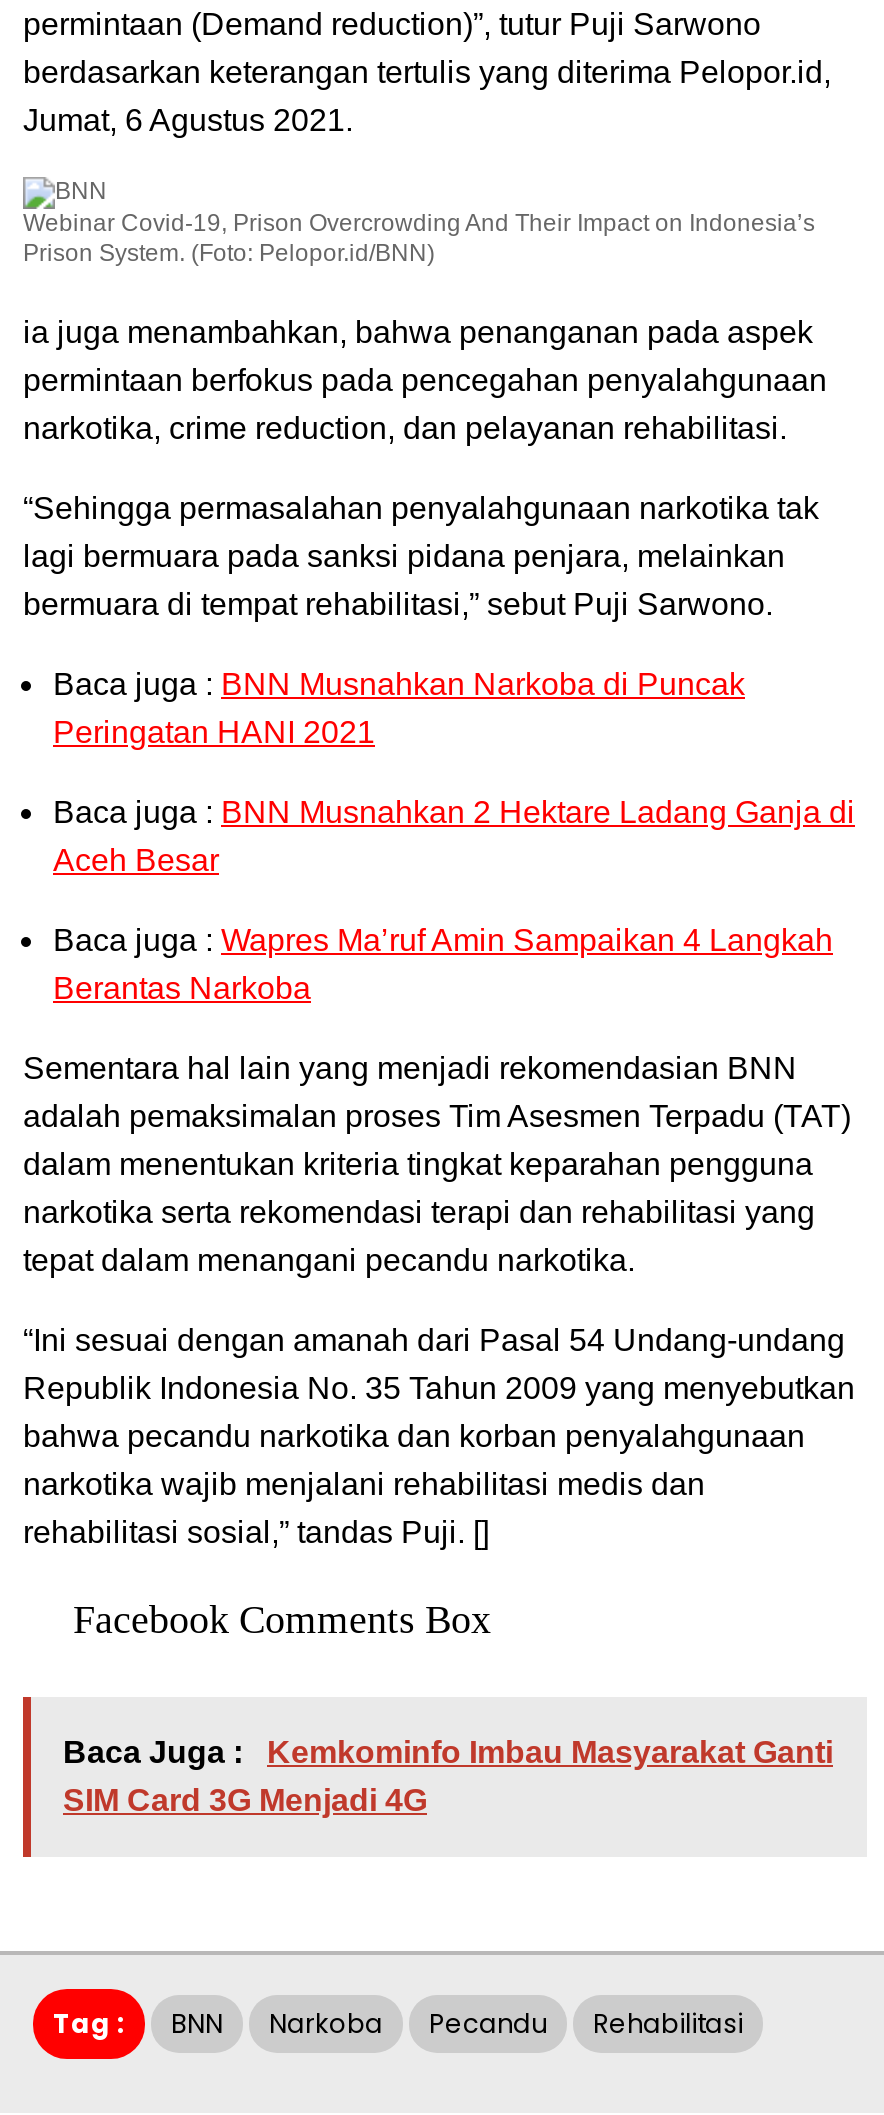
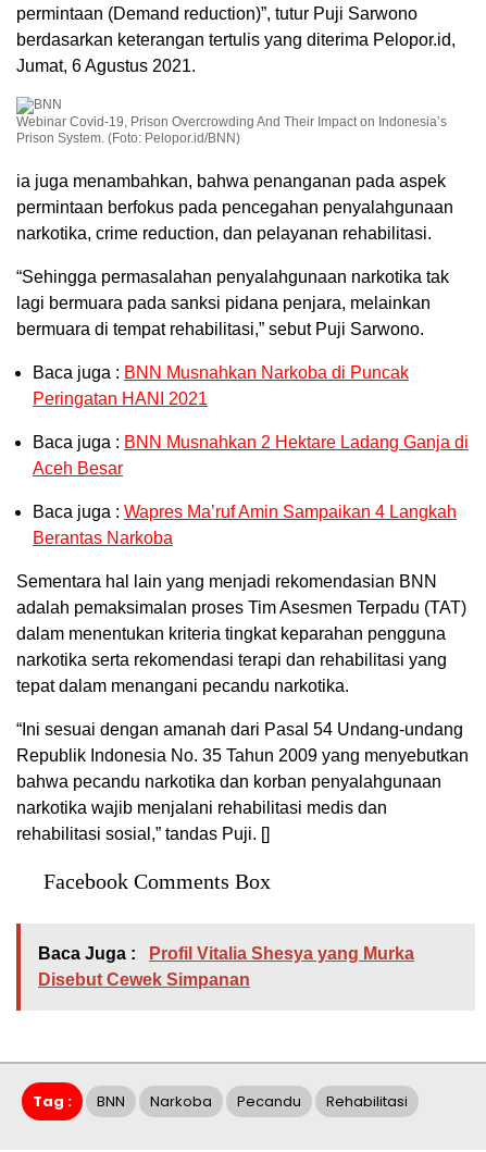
- Baca Juga : Kemkominfo Imbau Masyarakat Ganti
- SIM Card 3G Menjadi 4G
+ Baca Juga : Profil Vitalia Shesya yang Murka
+ Disebut Cewek Simpanan
